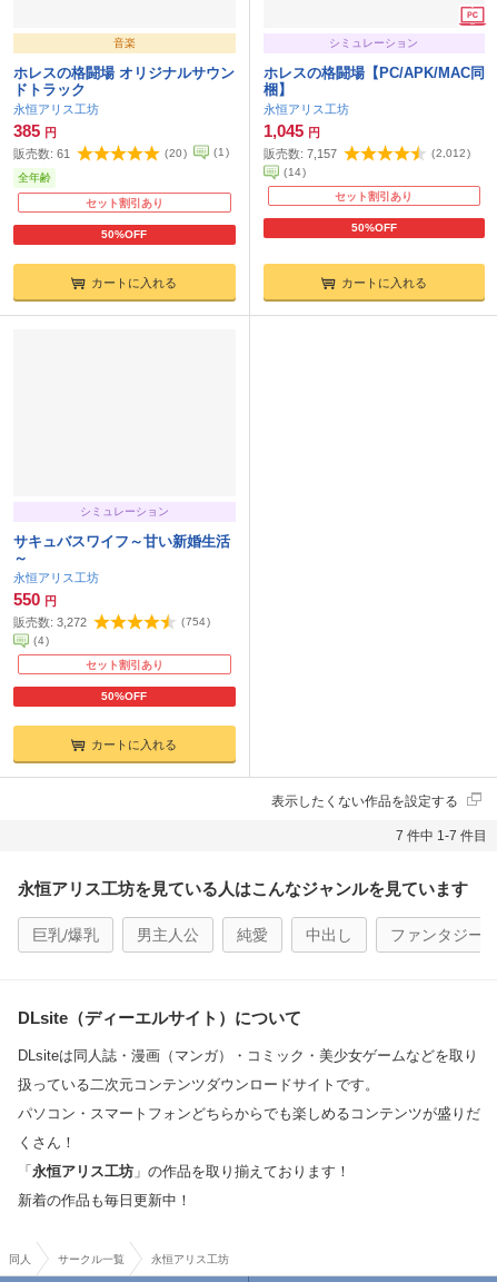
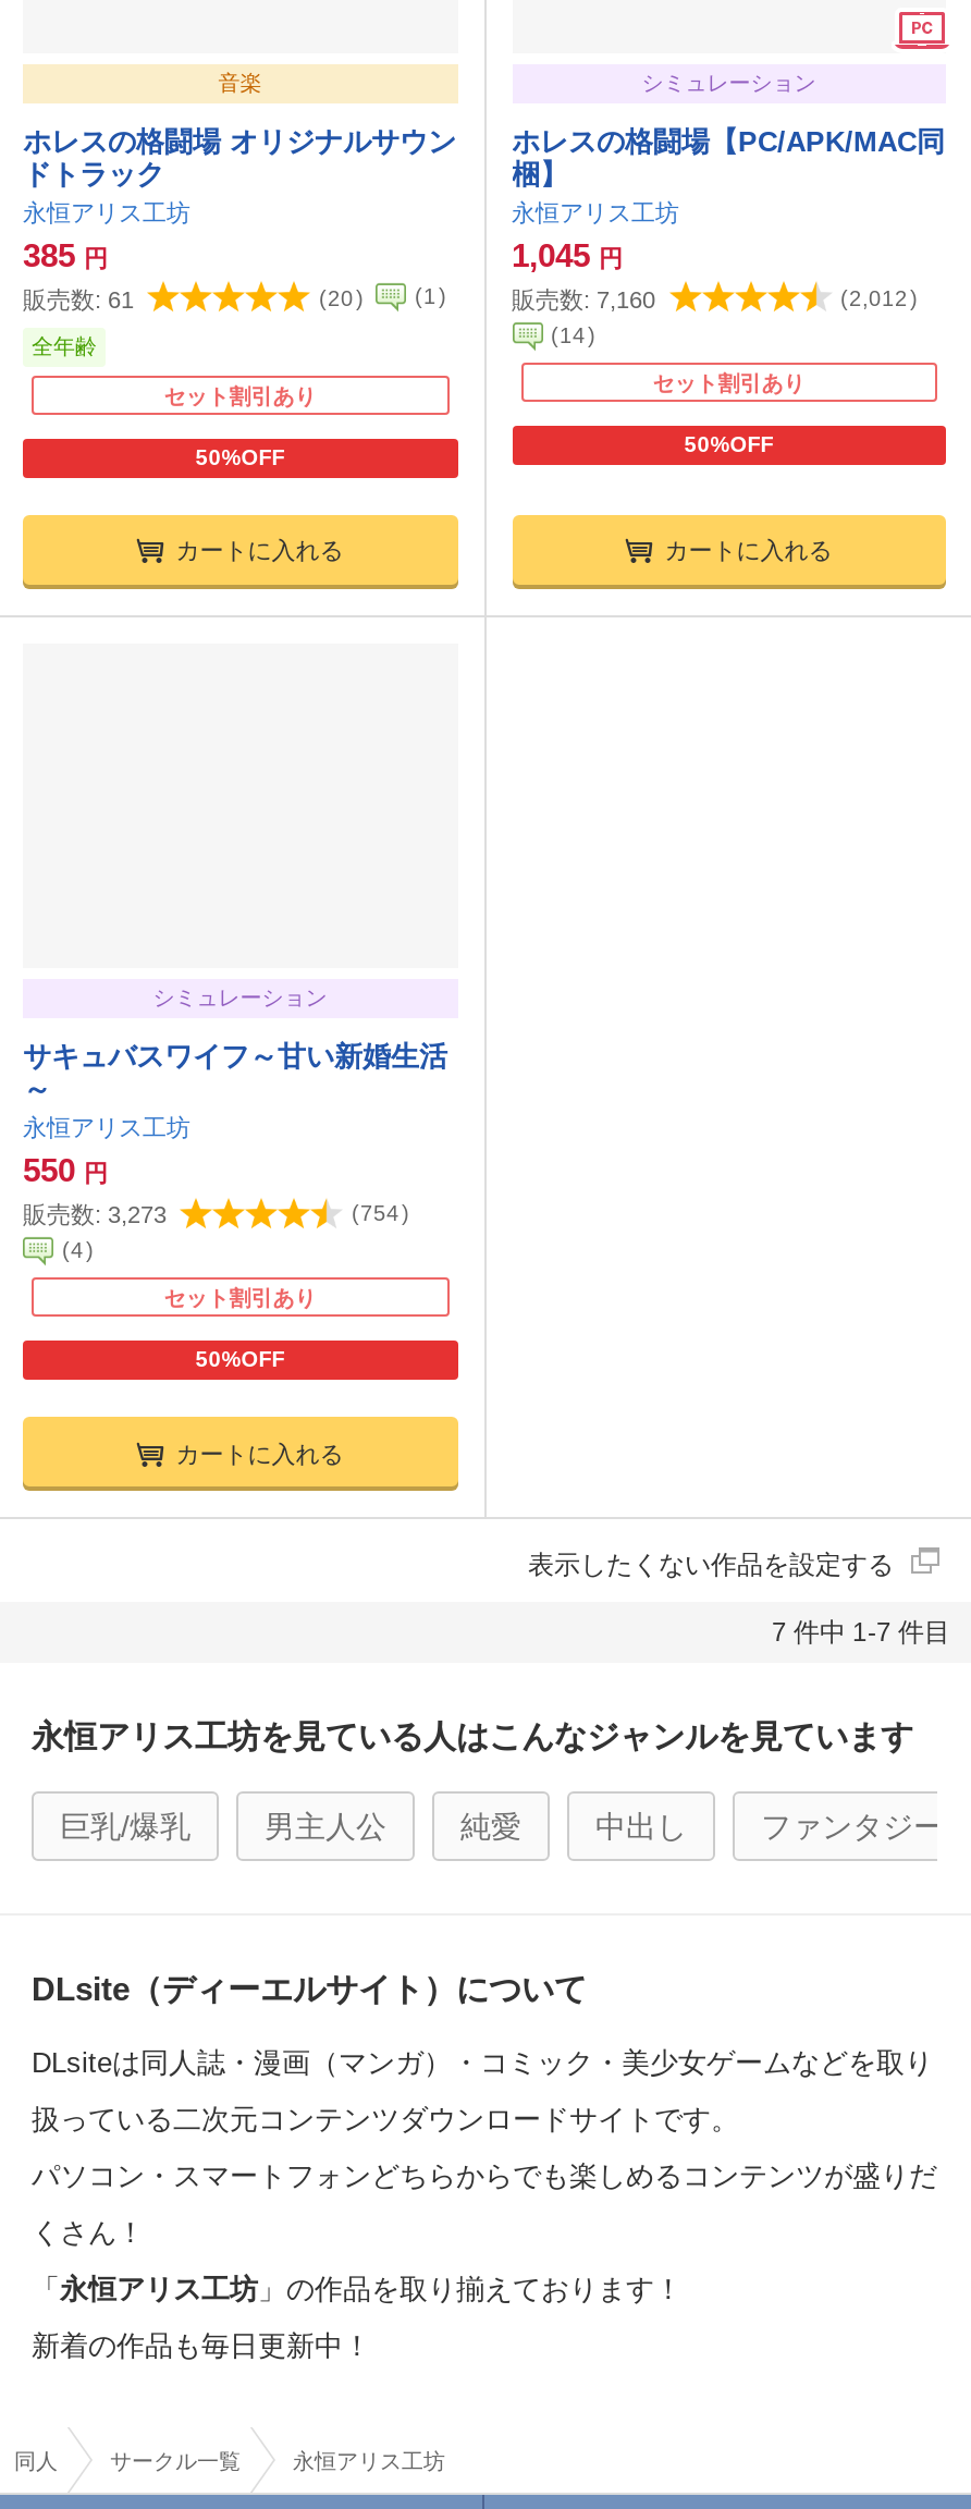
- 販売数: 7,157
+ 販売数: 7,160

- 販売数: 3,272
+ 販売数: 3,273
